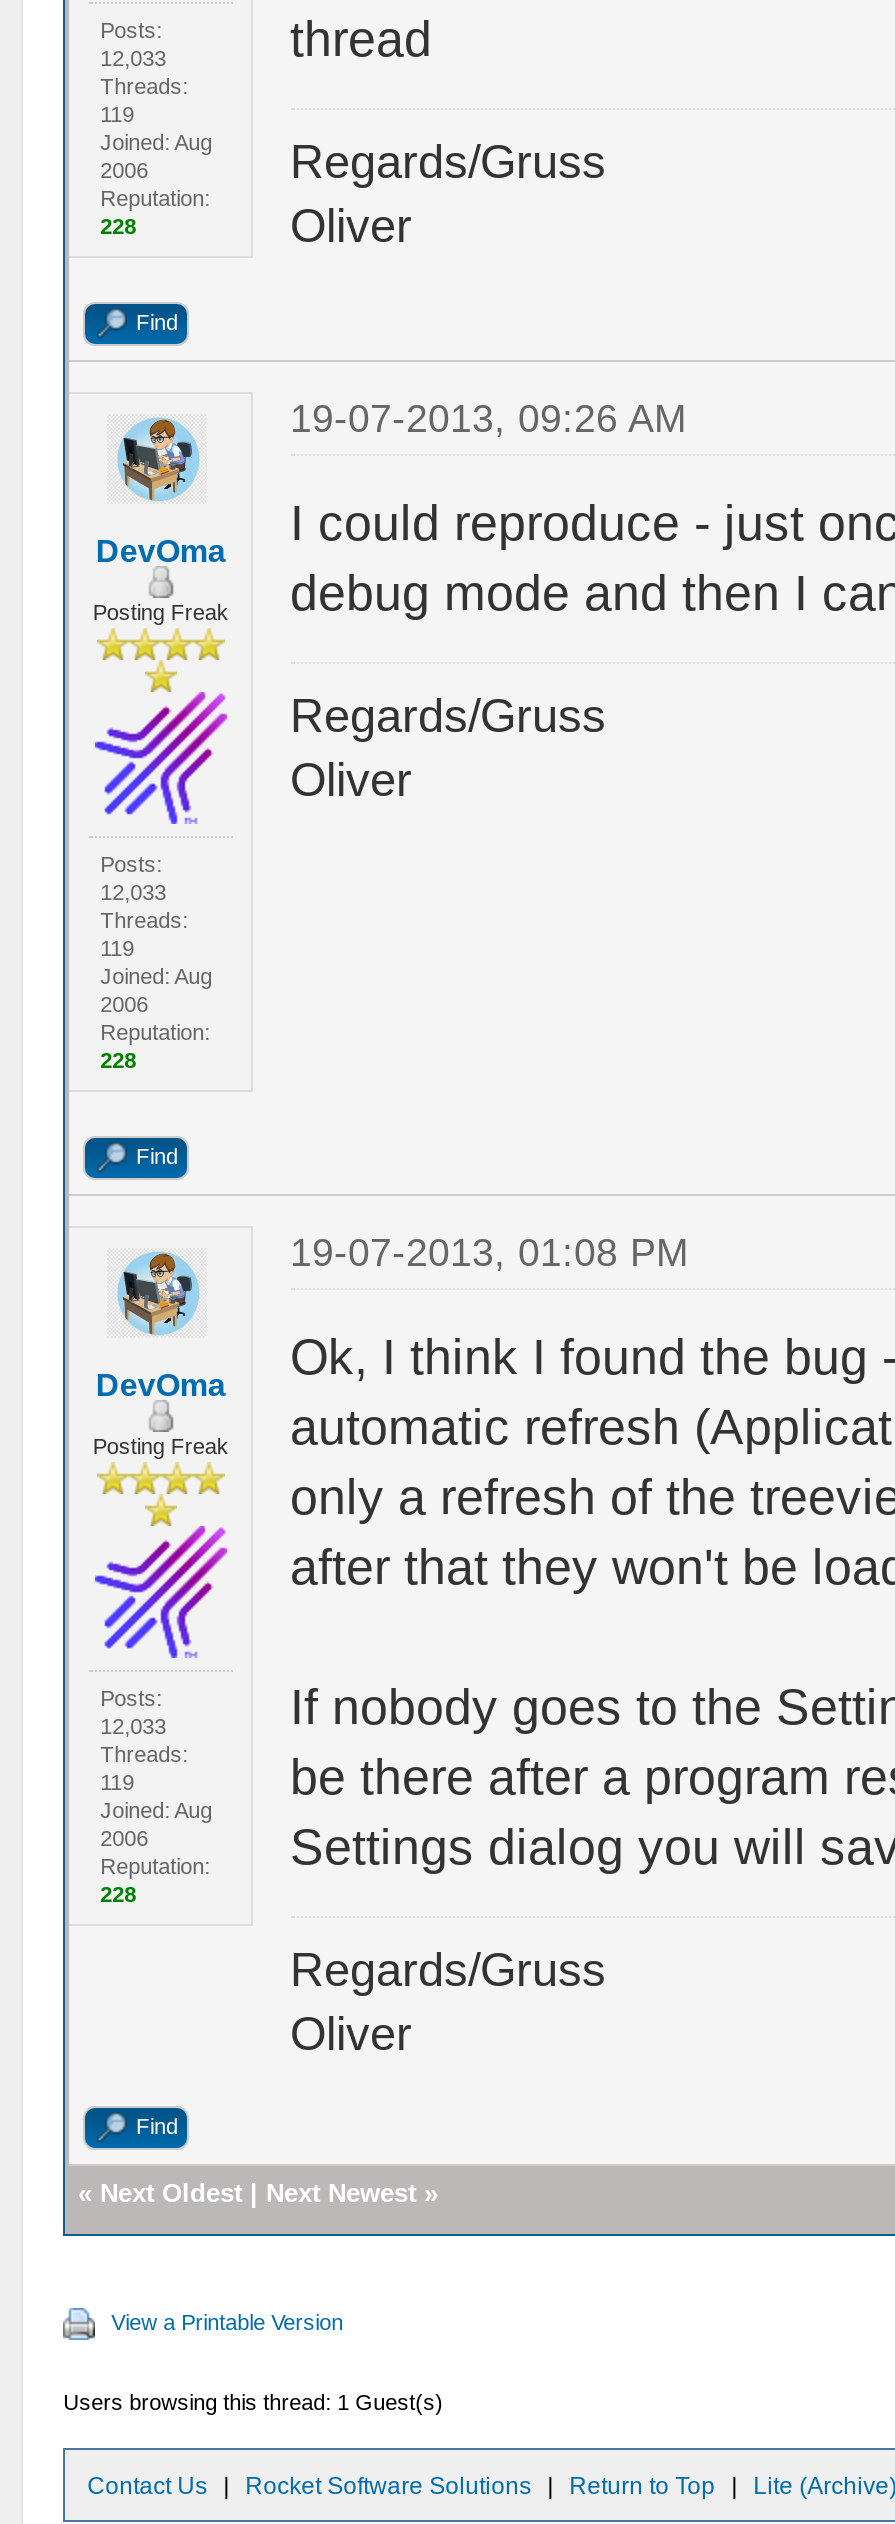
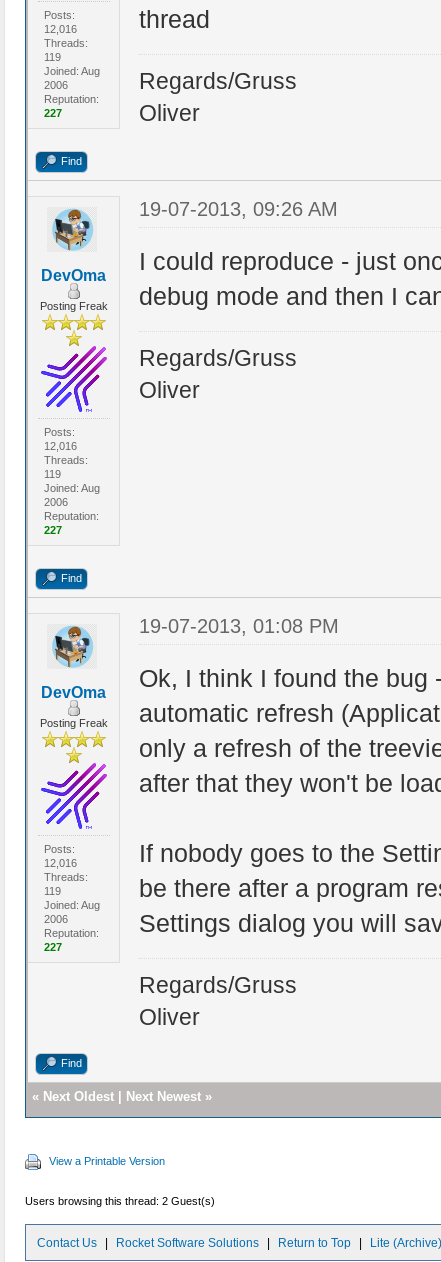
- 12,033
+ 12,016

- 228
+ 227

- 12,033
+ 12,016

- 228
+ 227

- 12,033
+ 12,016

- 228
+ 227

- Users browsing this thread: 1 Guest(s)
+ Users browsing this thread: 2 Guest(s)
